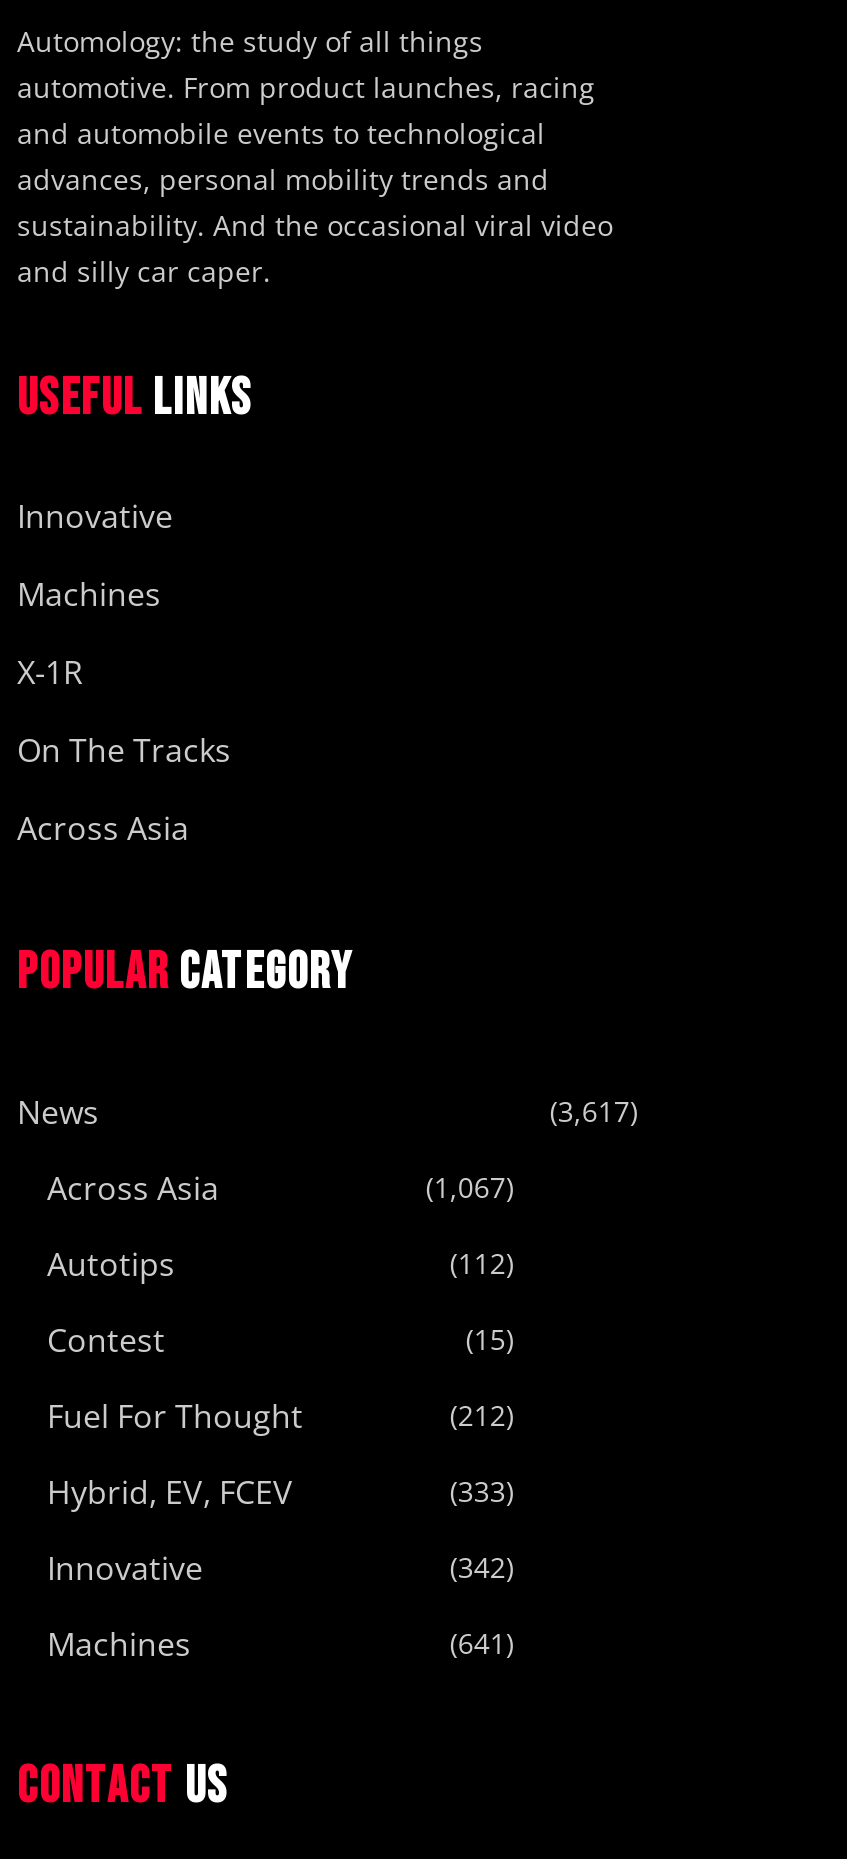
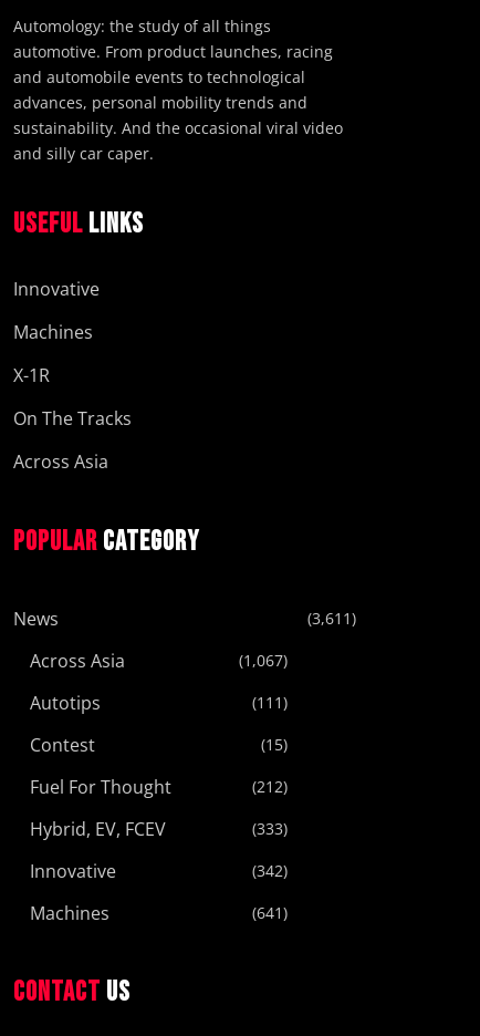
- (3,617)
+ (3,611)

- (112)
+ (111)
